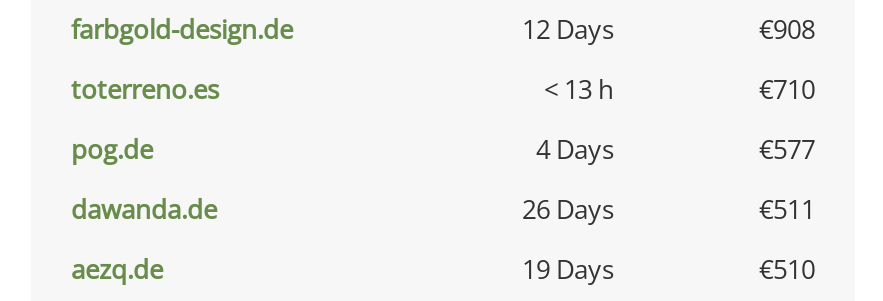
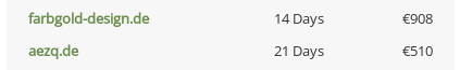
- 12 Days
+ 14 Days

- toterreno.es
- < 13 h
- €710
- pog.de
- 4 Days
- €577
- dawanda.de
- 26 Days
- €511

- 19 Days
+ 21 Days
